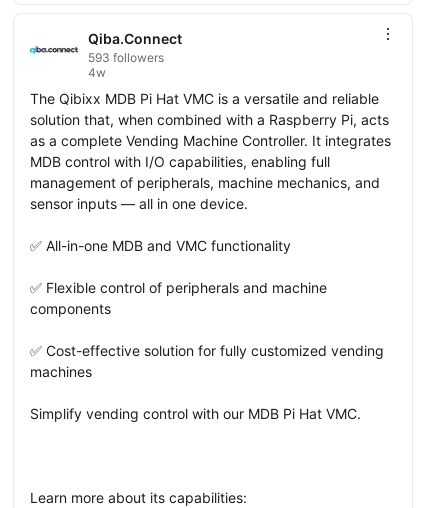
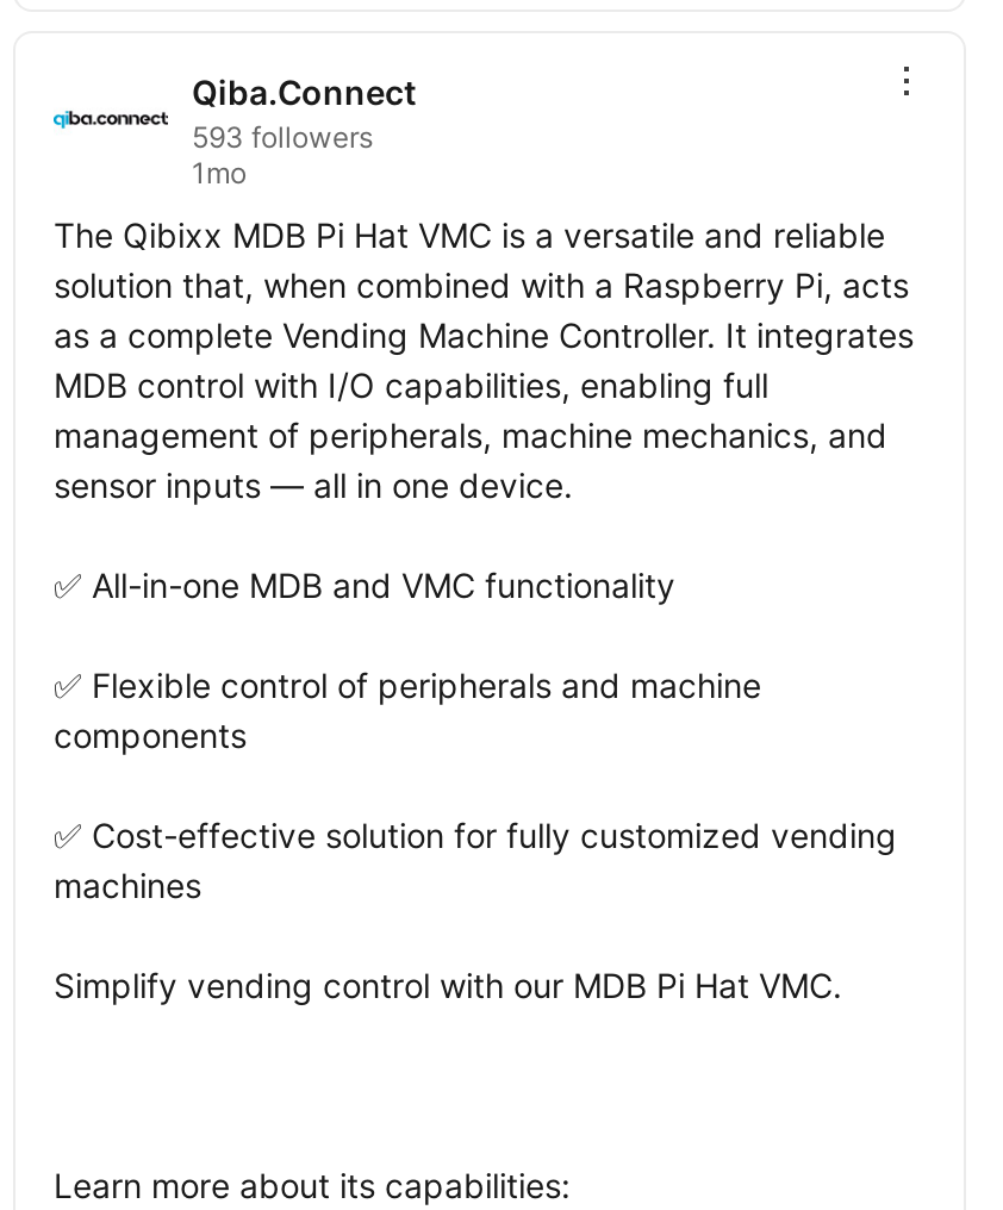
- 4w
+ 1mo
